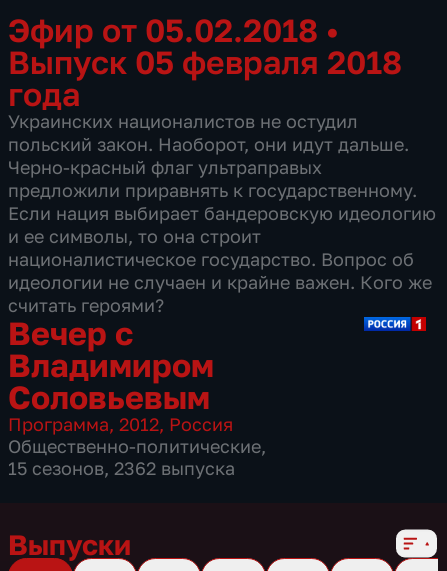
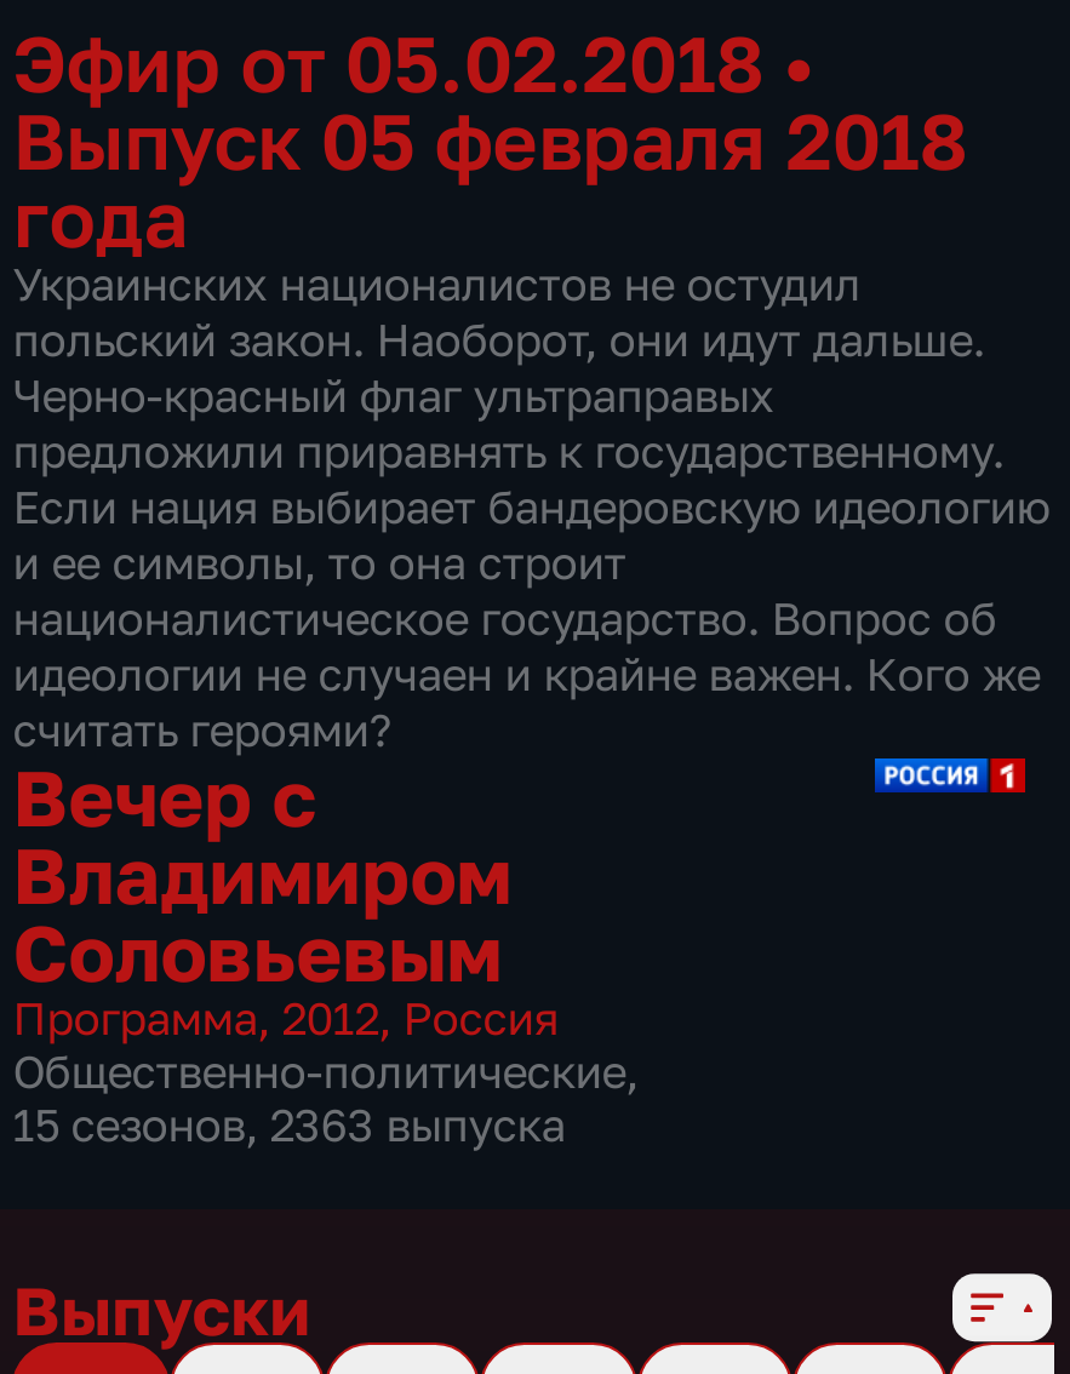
- 15 сезонов, 2362 выпуска
+ 15 сезонов, 2363 выпуска
